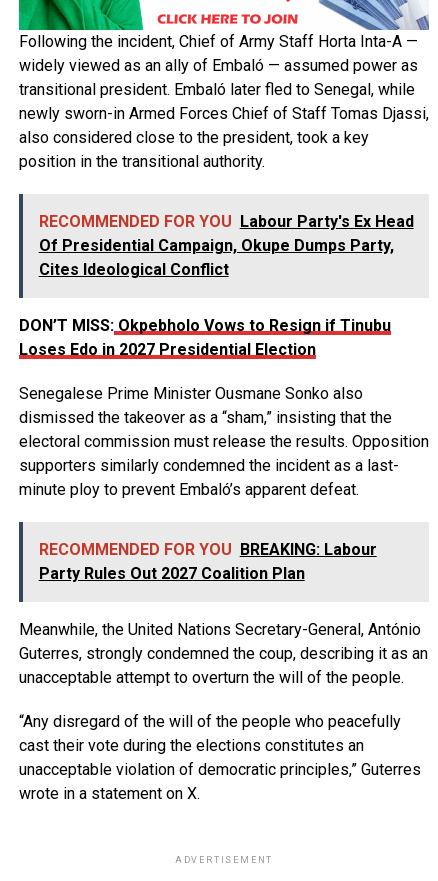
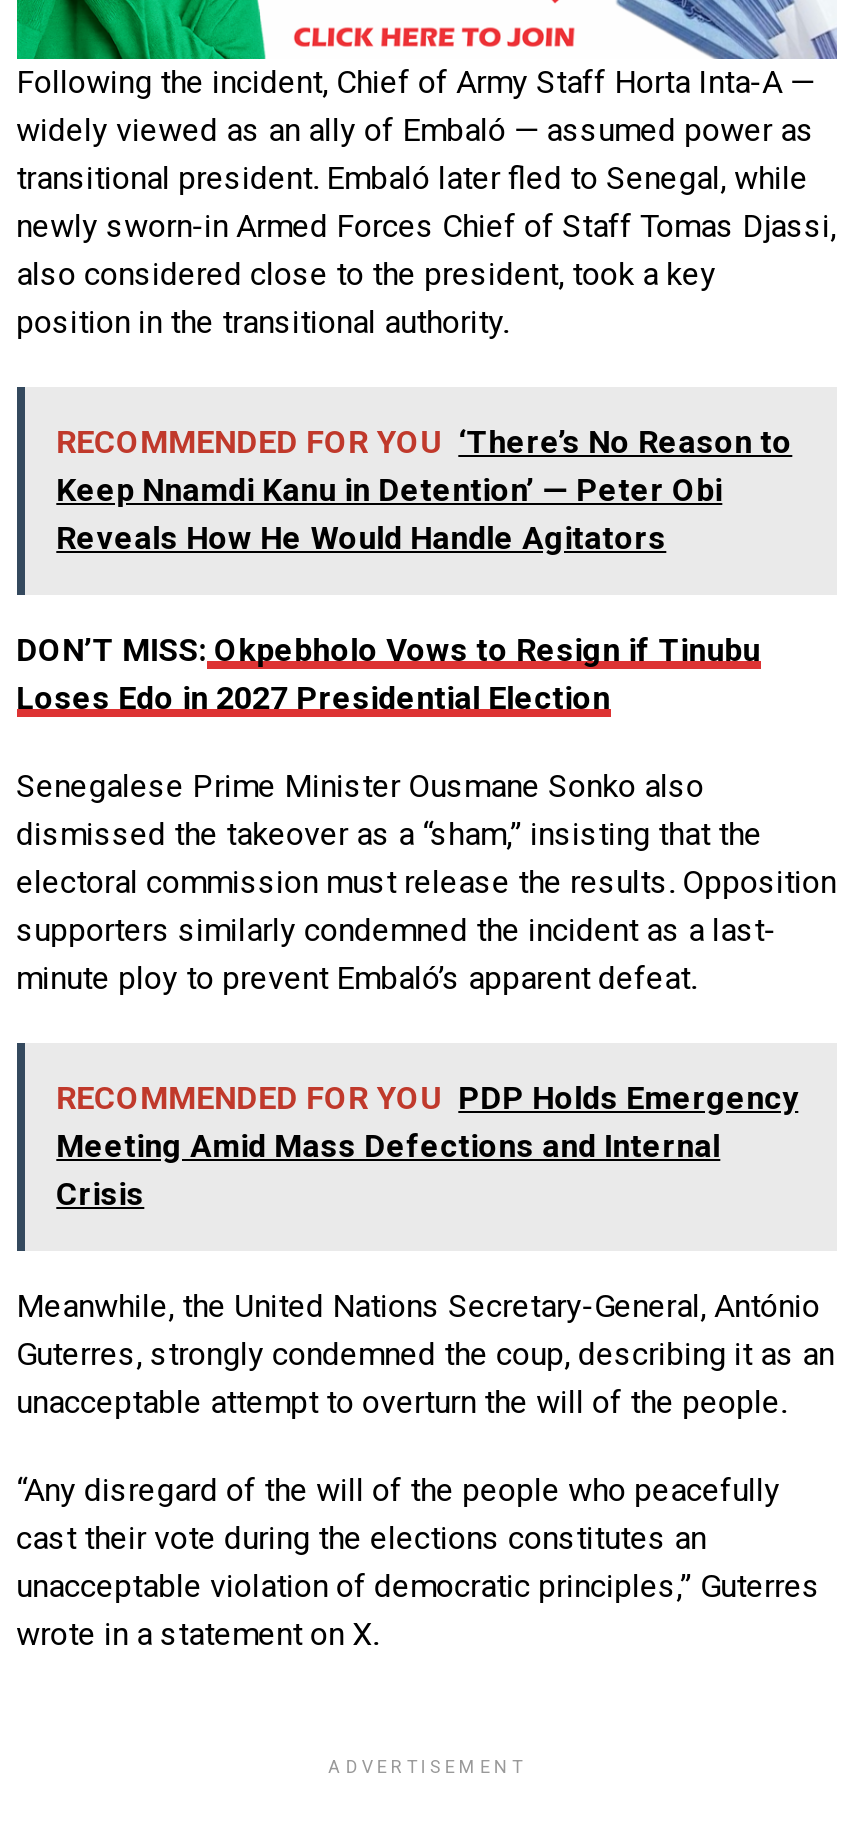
- RECOMMENDED FOR YOU Labour Party's Ex Head
- Of Presidential Campaign, Okupe Dumps Party,
- Cites Ideological Conflict
+ RECOMMENDED FOR YOU ‘There’s No Reason to
+ Keep Nnamdi Kanu in Detention’ — Peter Obi
+ Reveals How He Would Handle Agitators

- RECOMMENDED FOR YOU BREAKING: Labour
- Party Rules Out 2027 Coalition Plan
+ RECOMMENDED FOR YOU PDP Holds Emergency
+ Meeting Amid Mass Defections and Internal
+ Crisis
